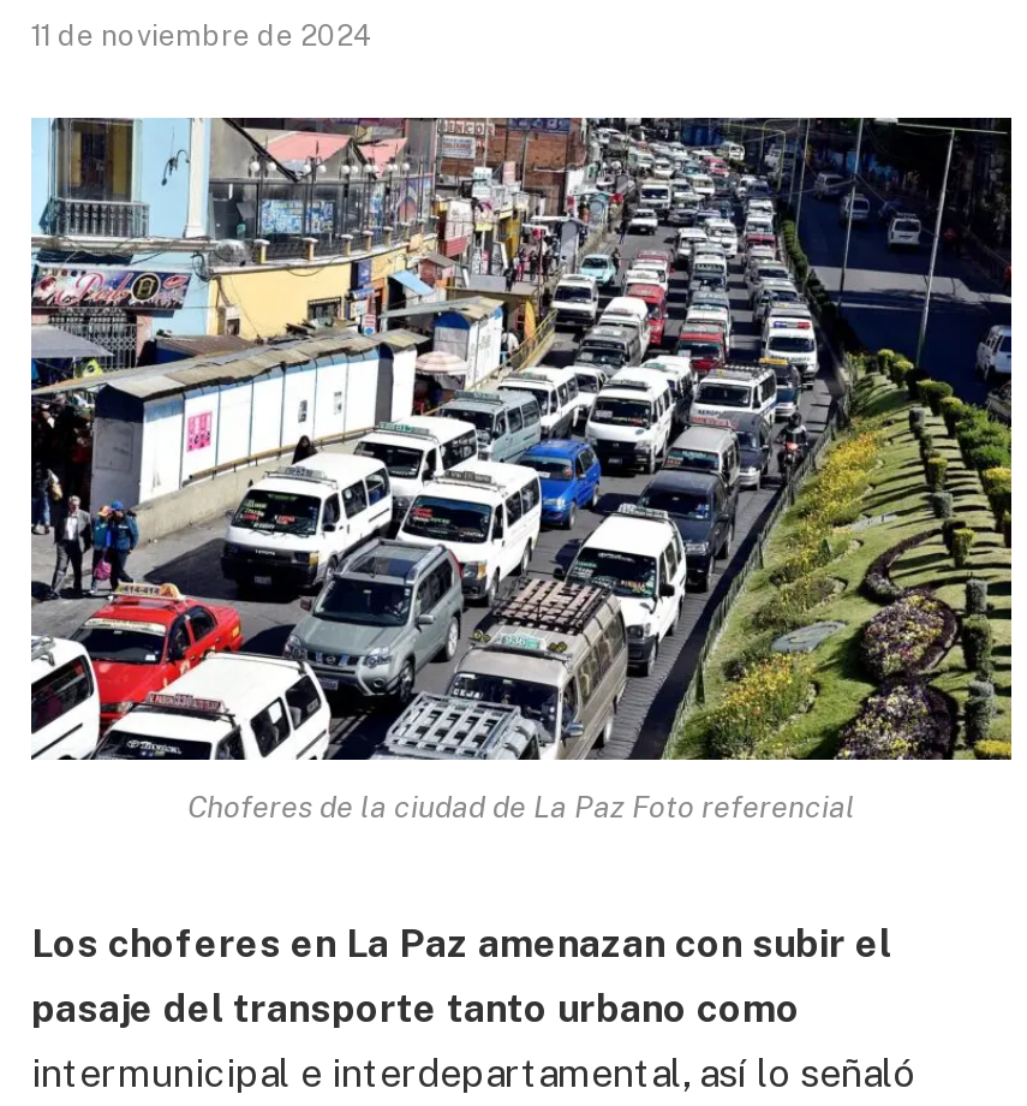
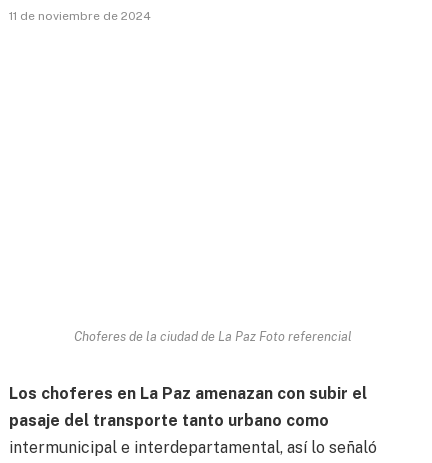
- [image]
